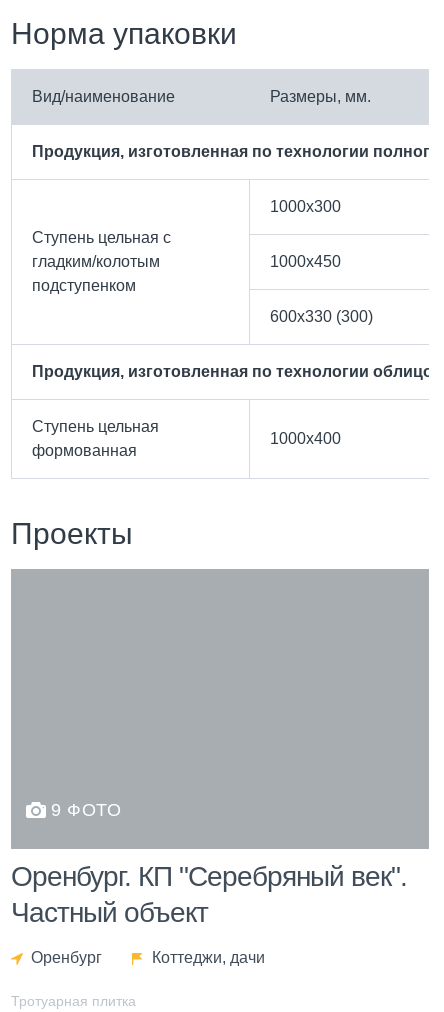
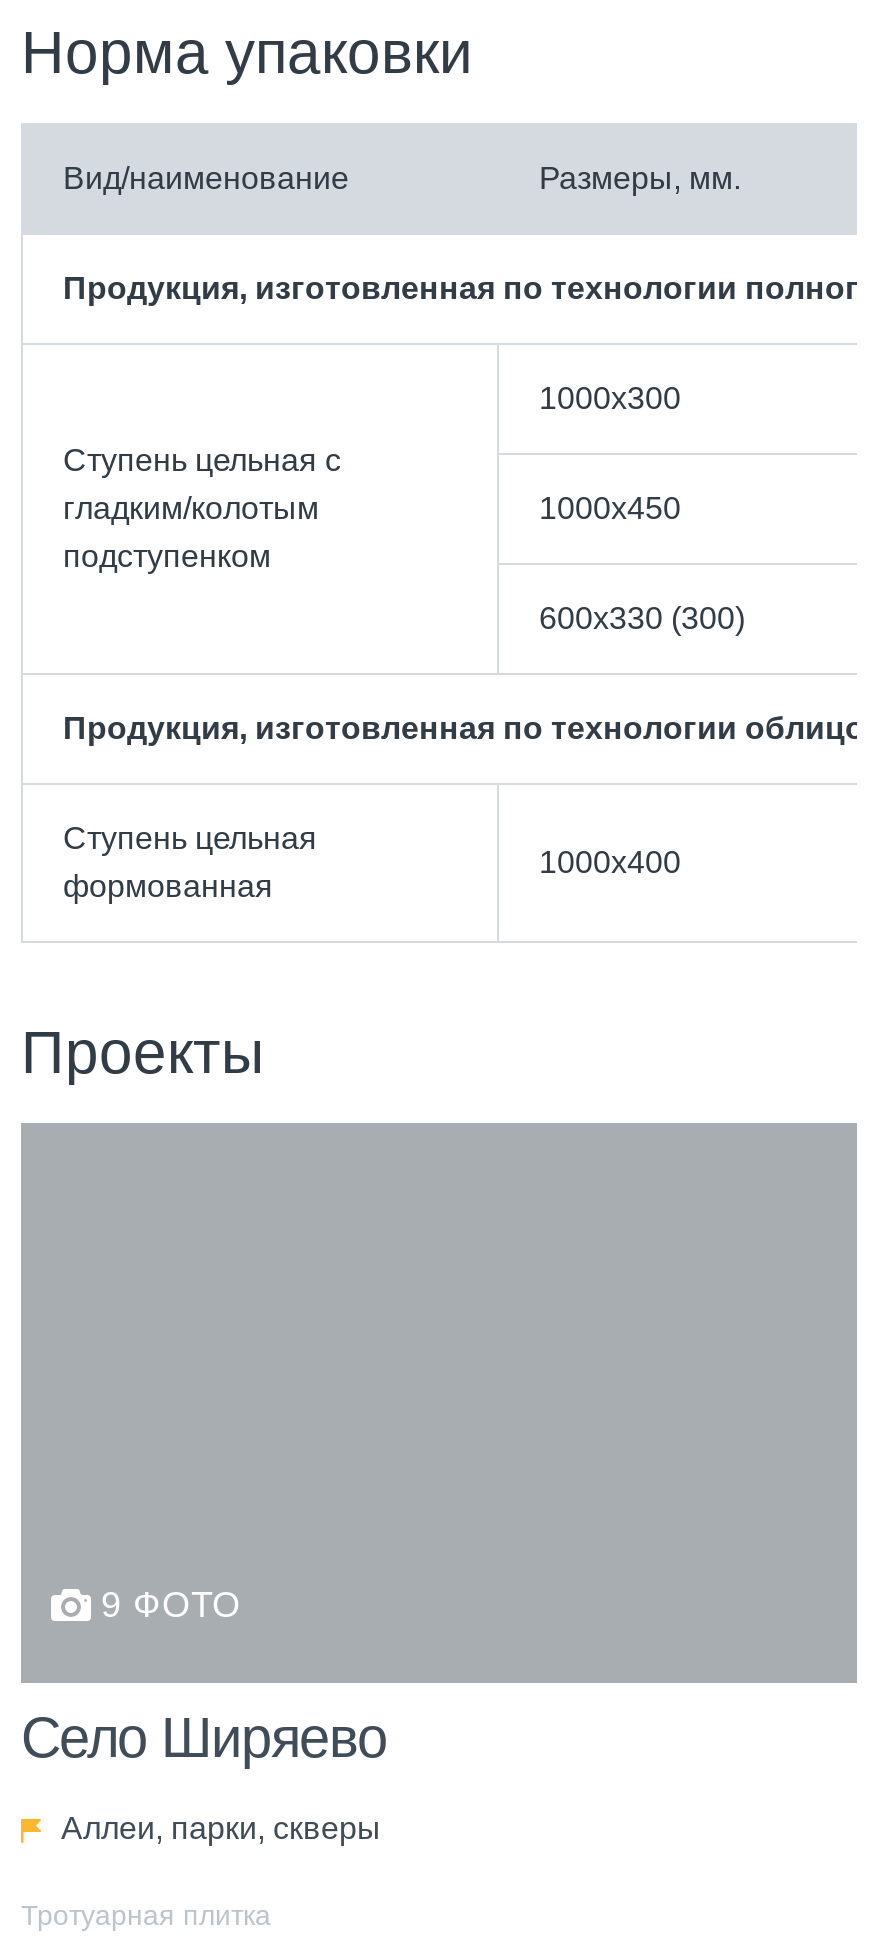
- Оренбург. КП "Серебряный век".
- Частный объект
+ Село Ширяево

- Оренбург
- Коттеджи, дачи
+ Аллеи, парки, скверы
